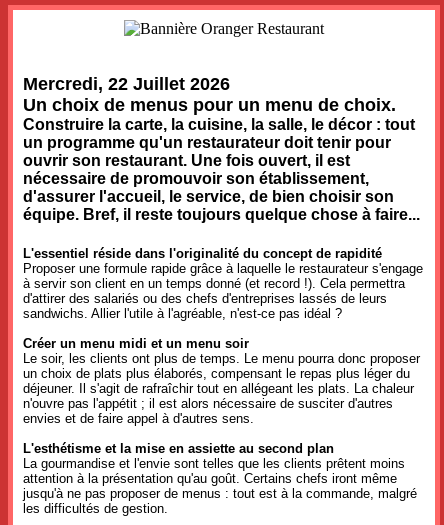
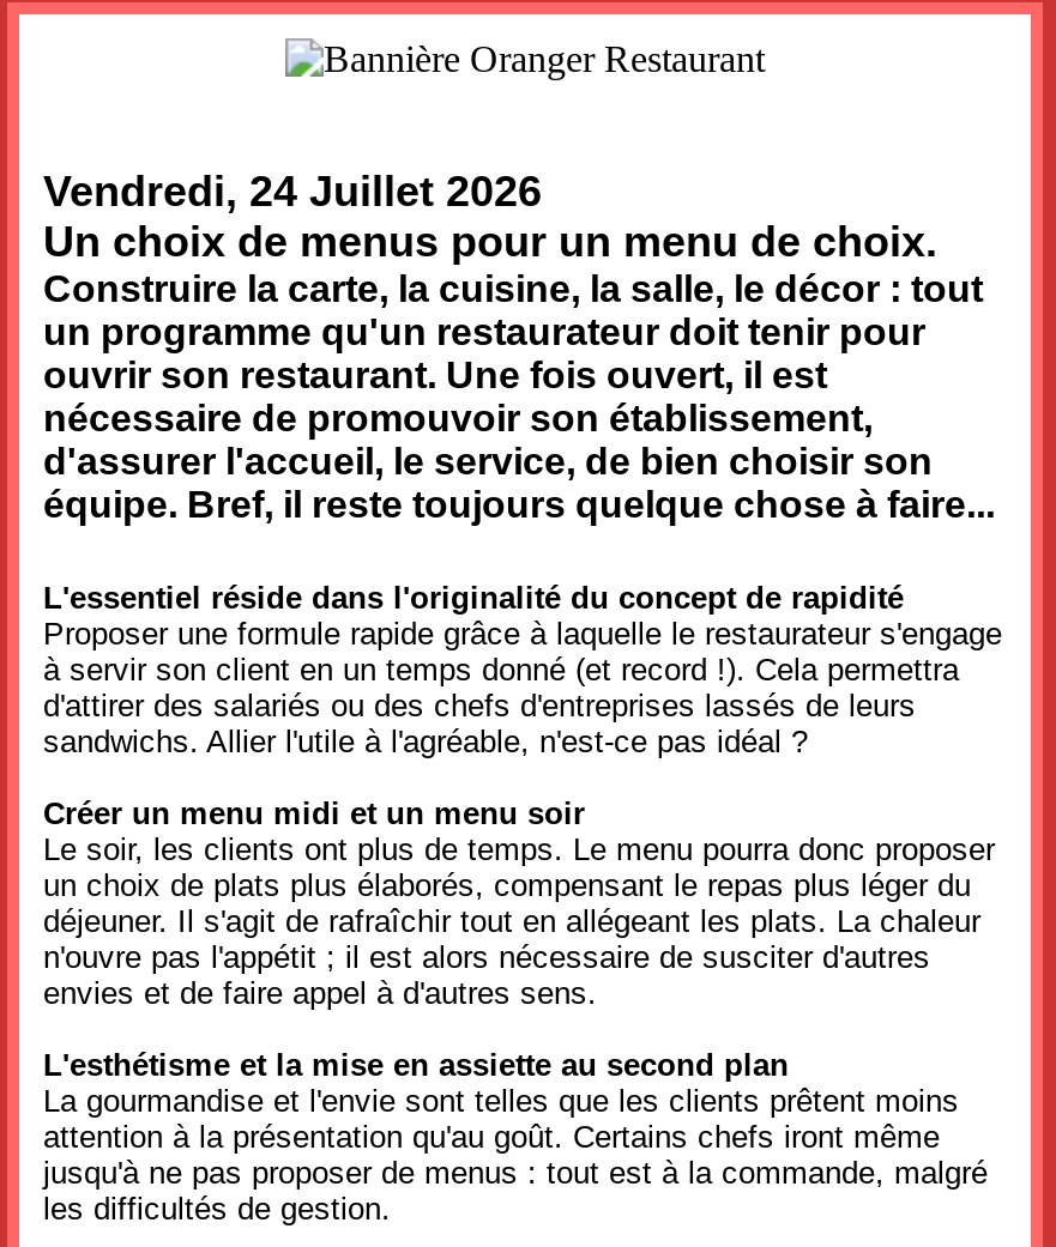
- Mercredi, 22 Juillet 2026
+ Vendredi, 24 Juillet 2026
